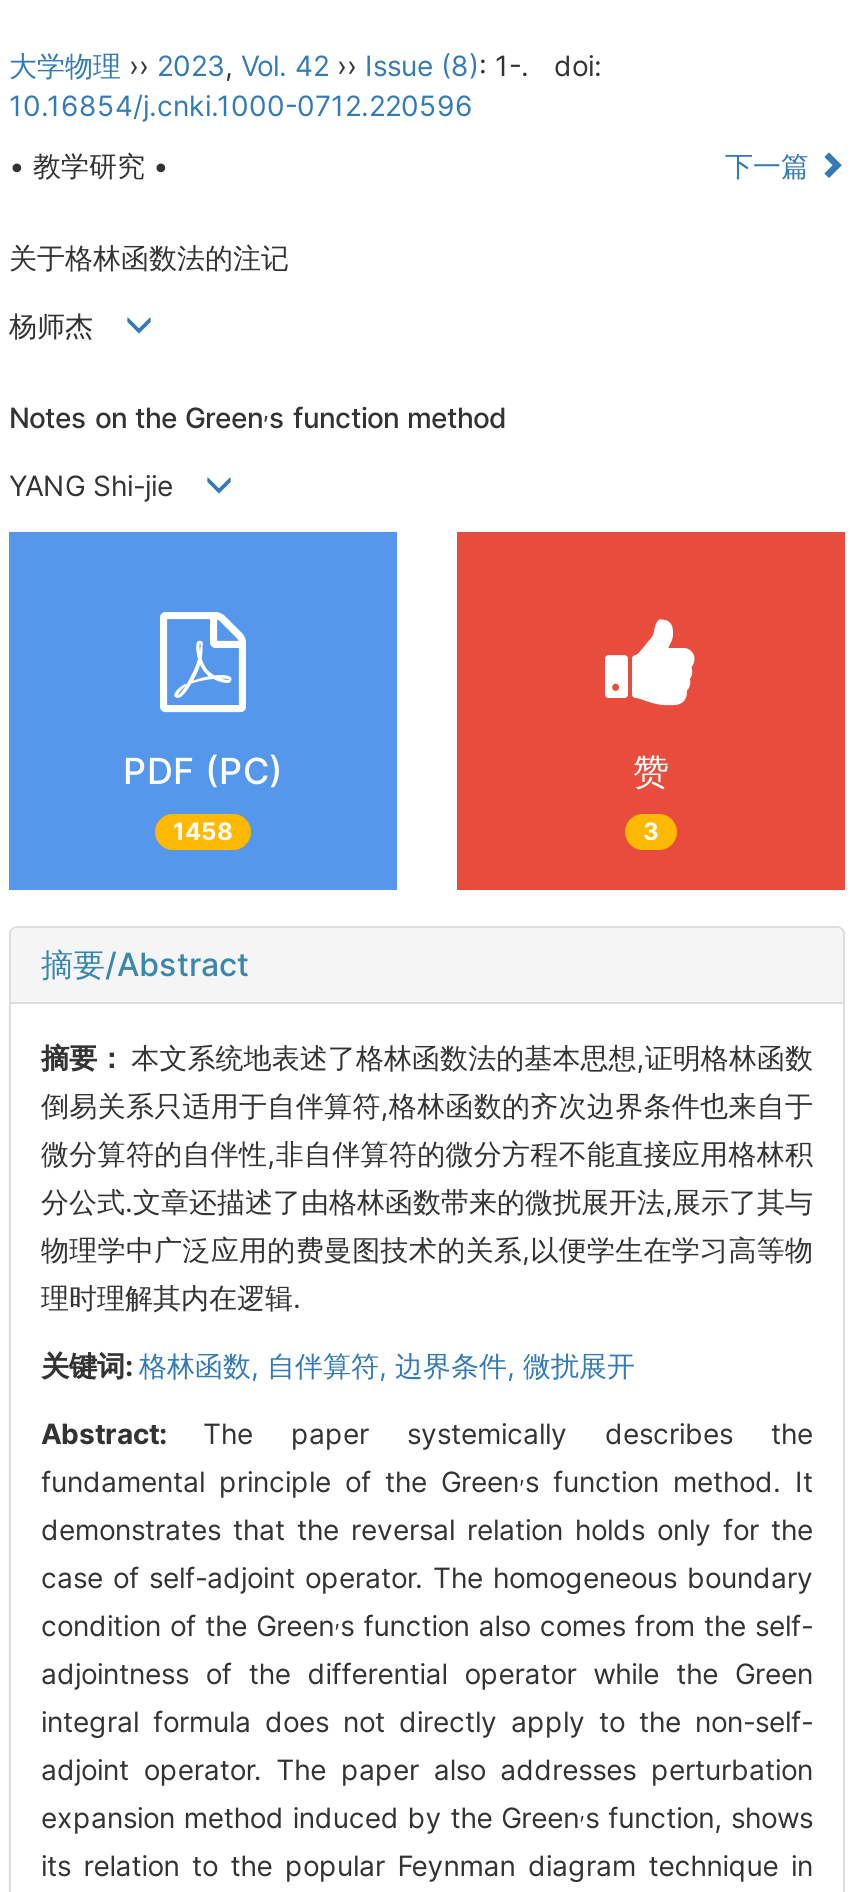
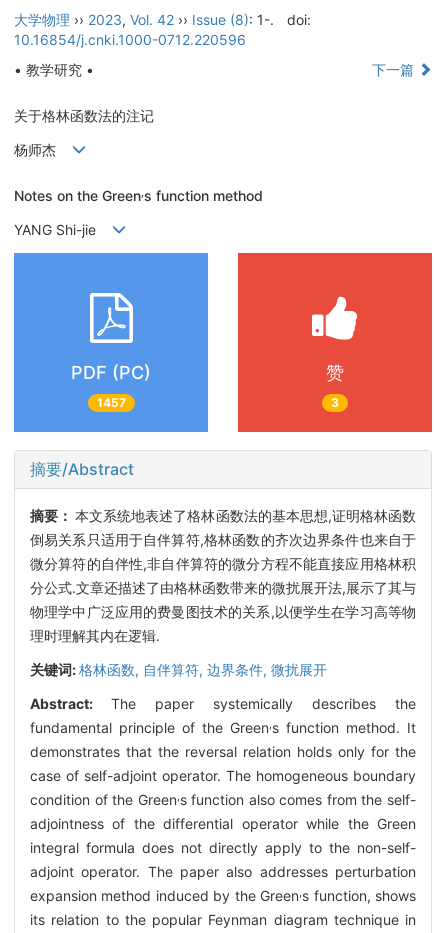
- 1458
+ 1457
